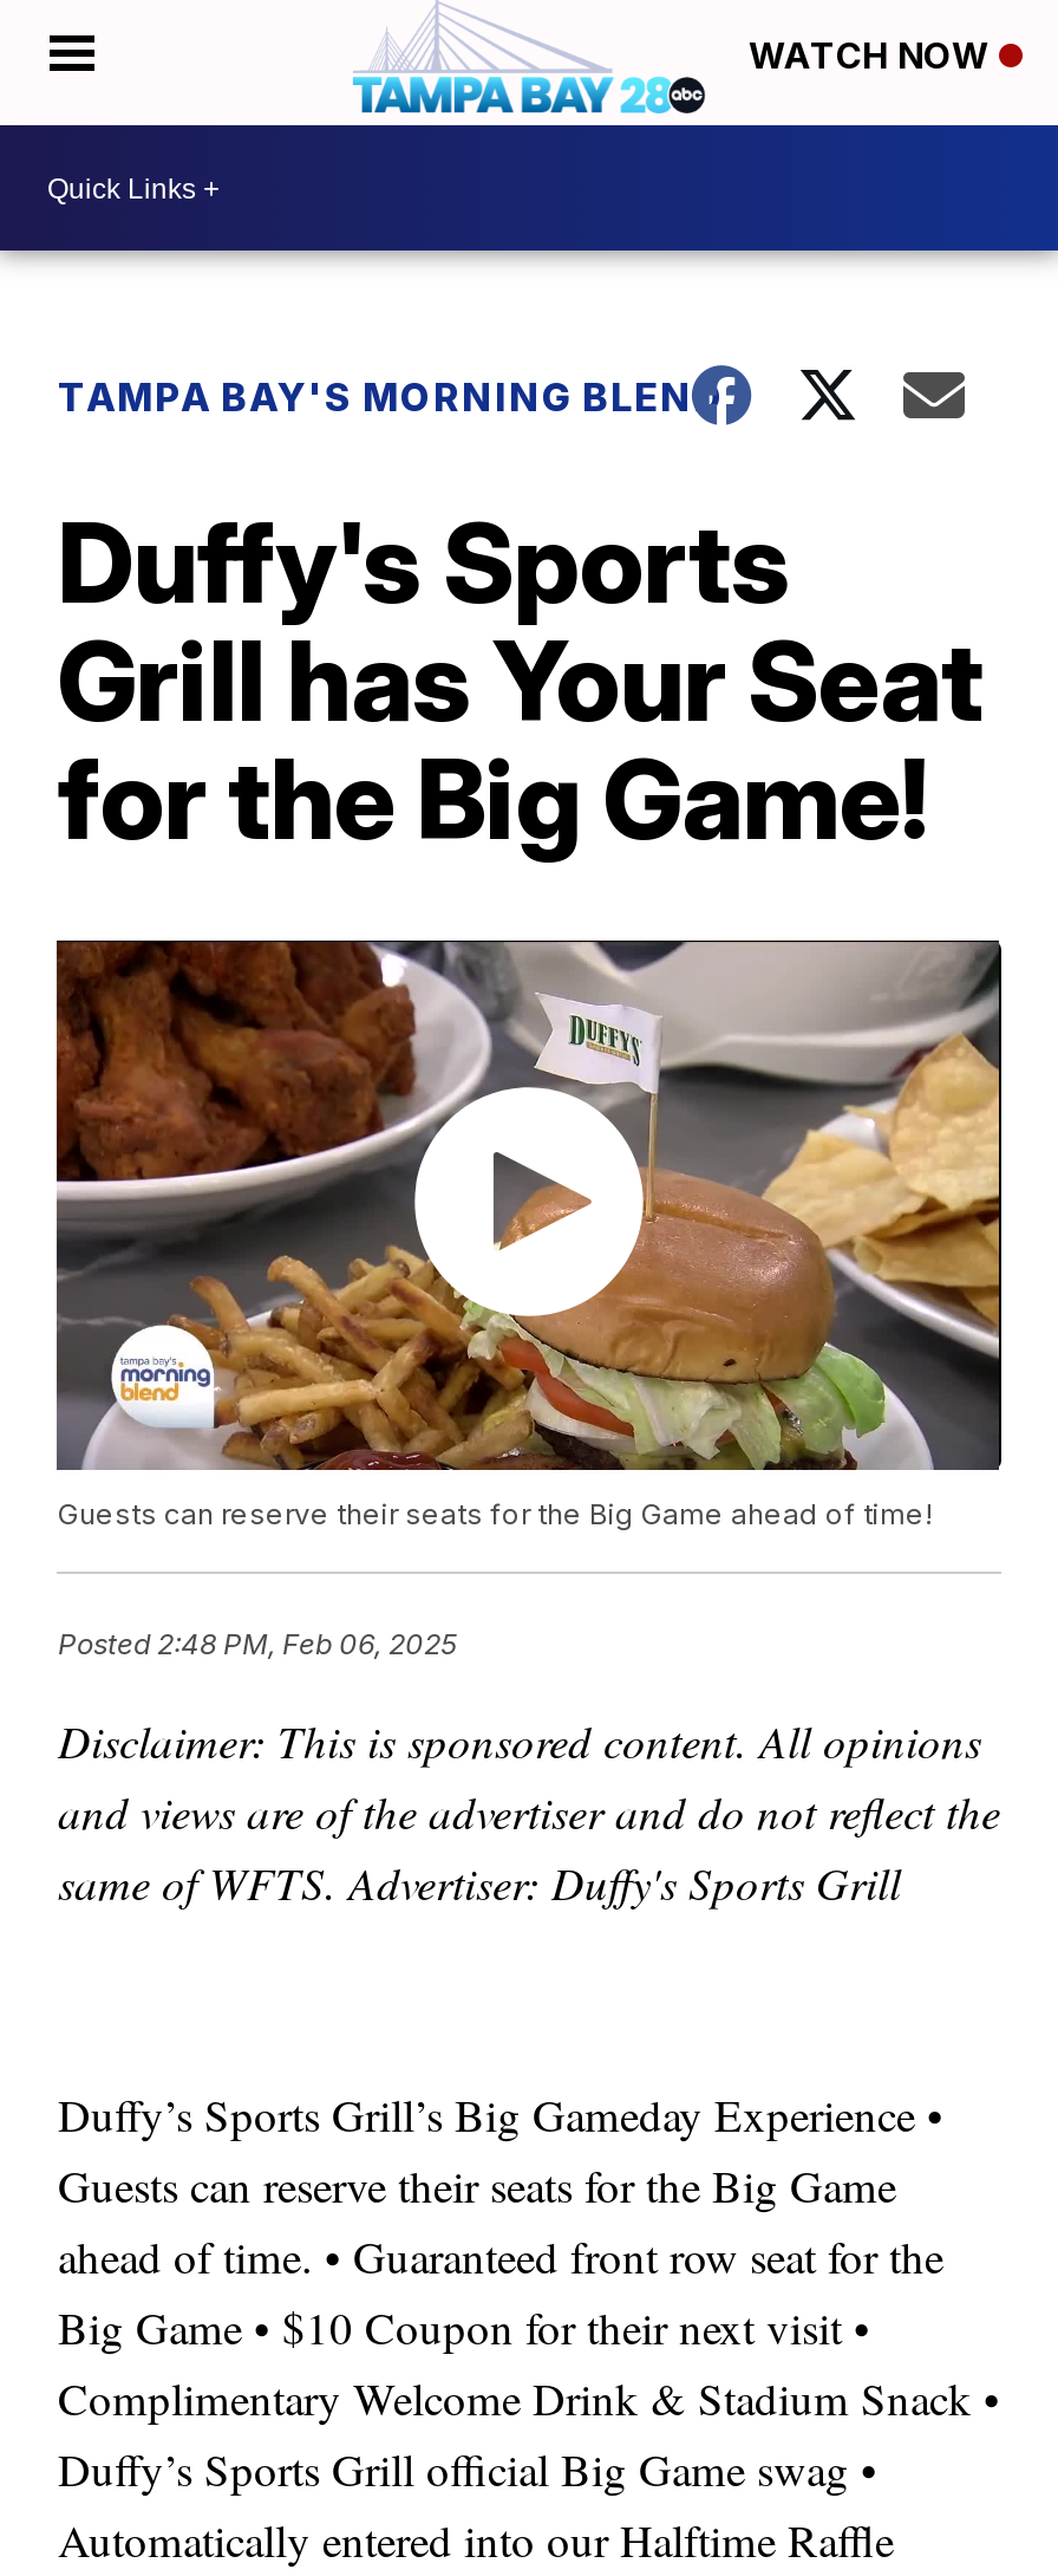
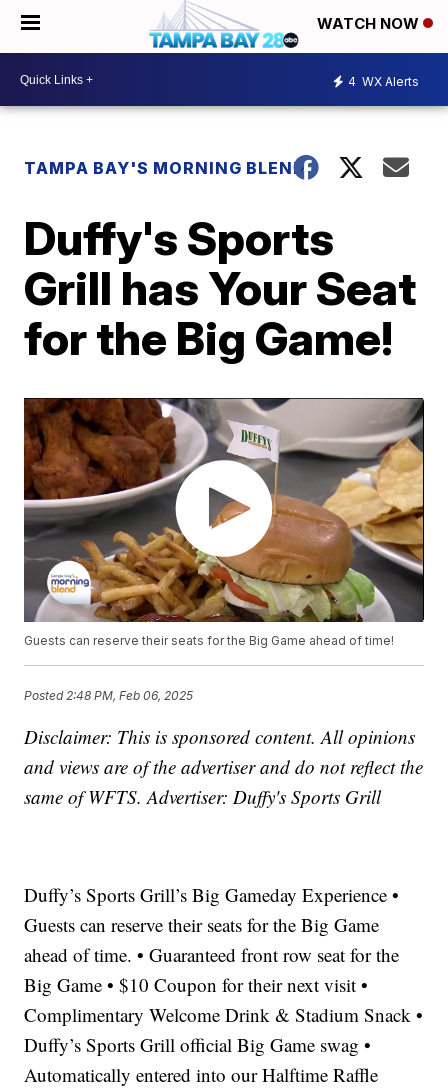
+ 4 WX Alerts
